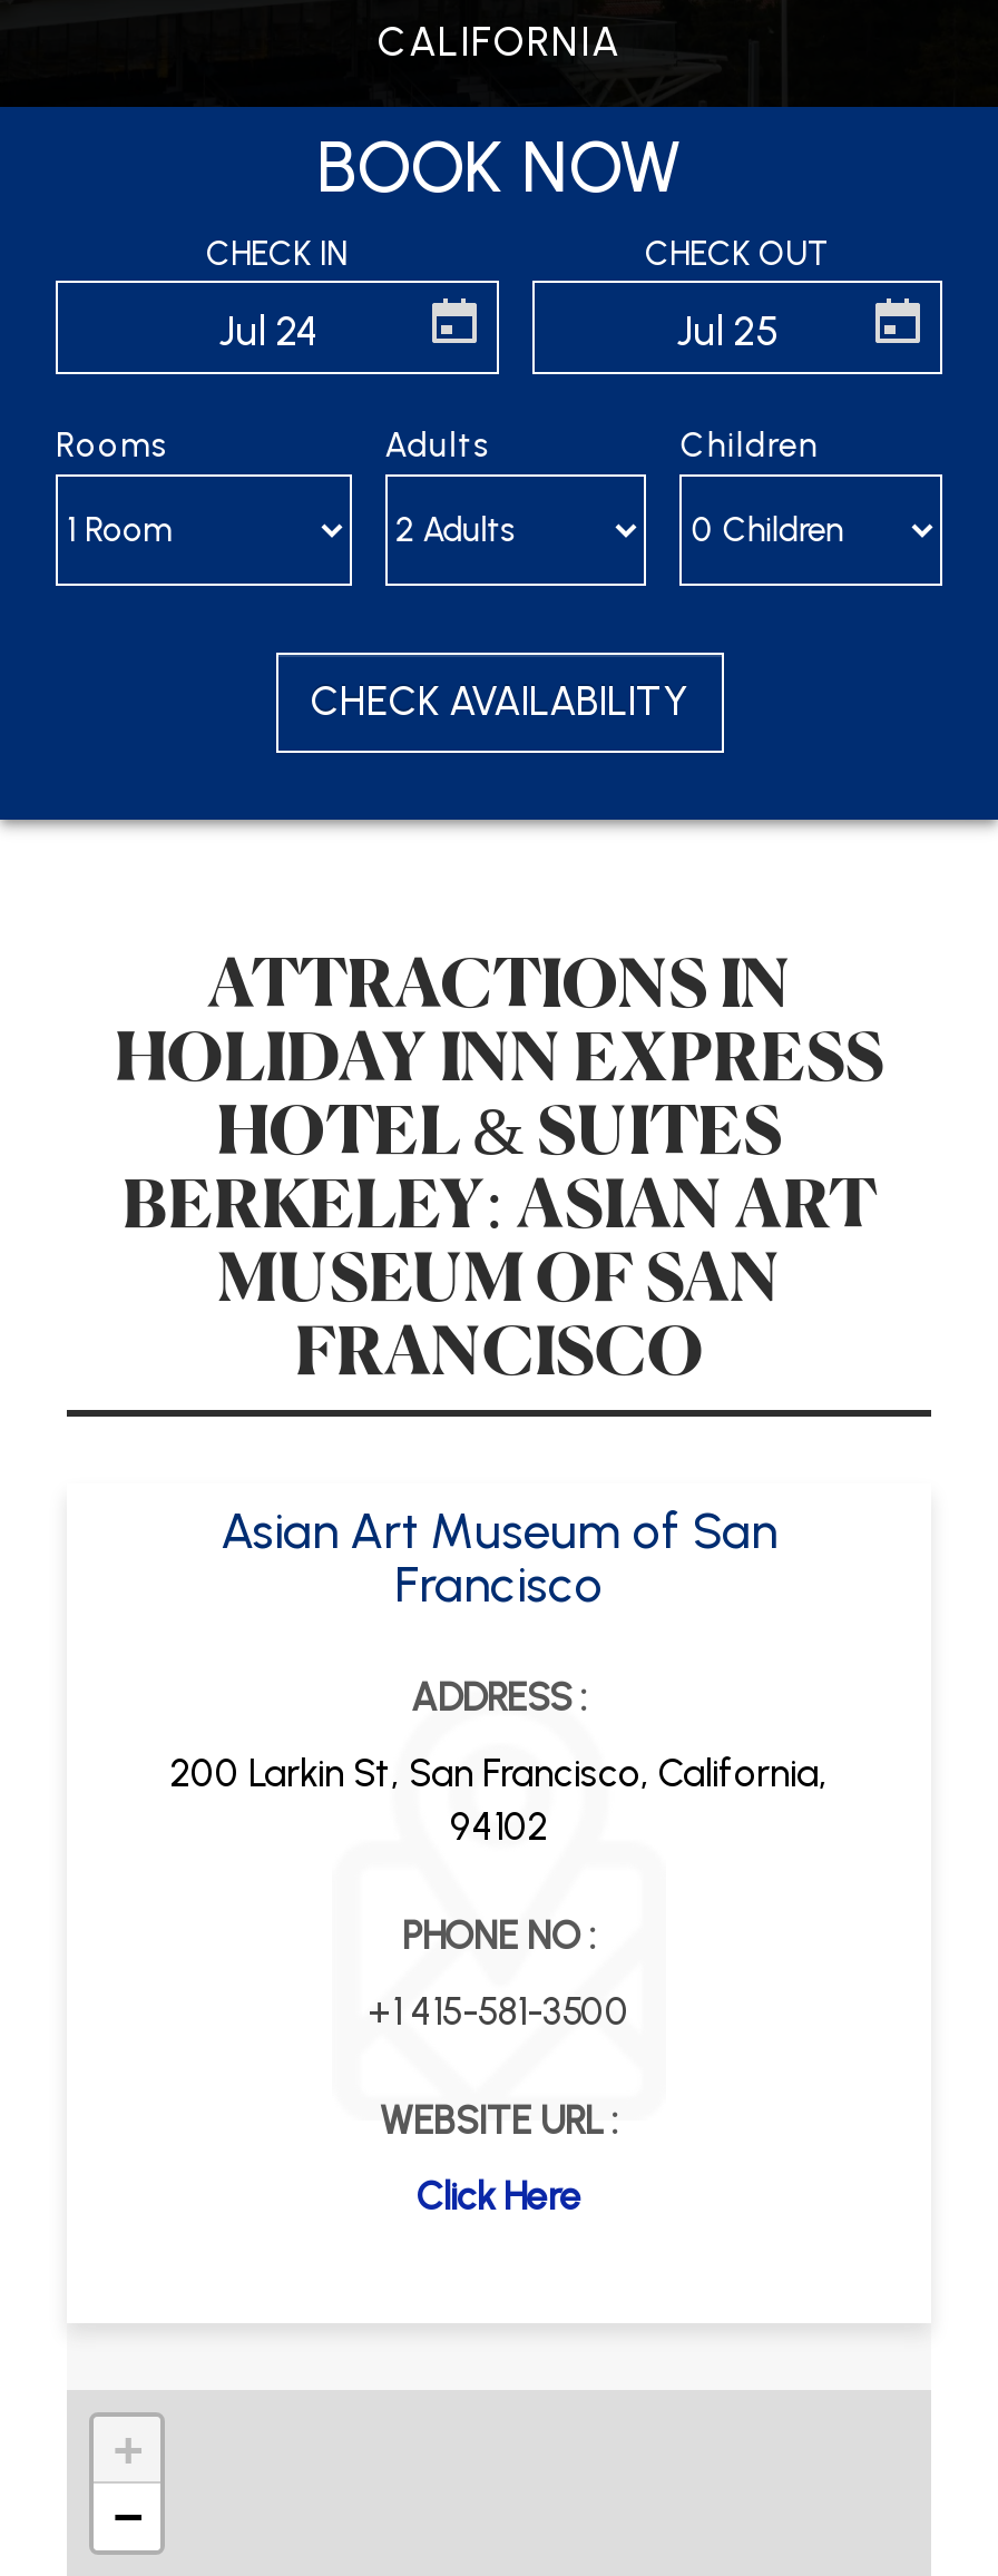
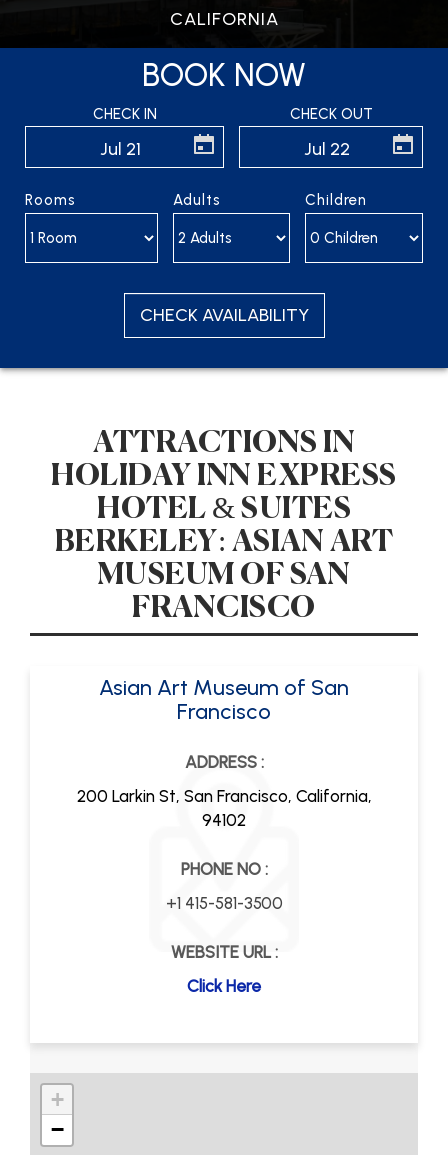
- Jul 24
+ Jul 21

- Jul 25
+ Jul 22
